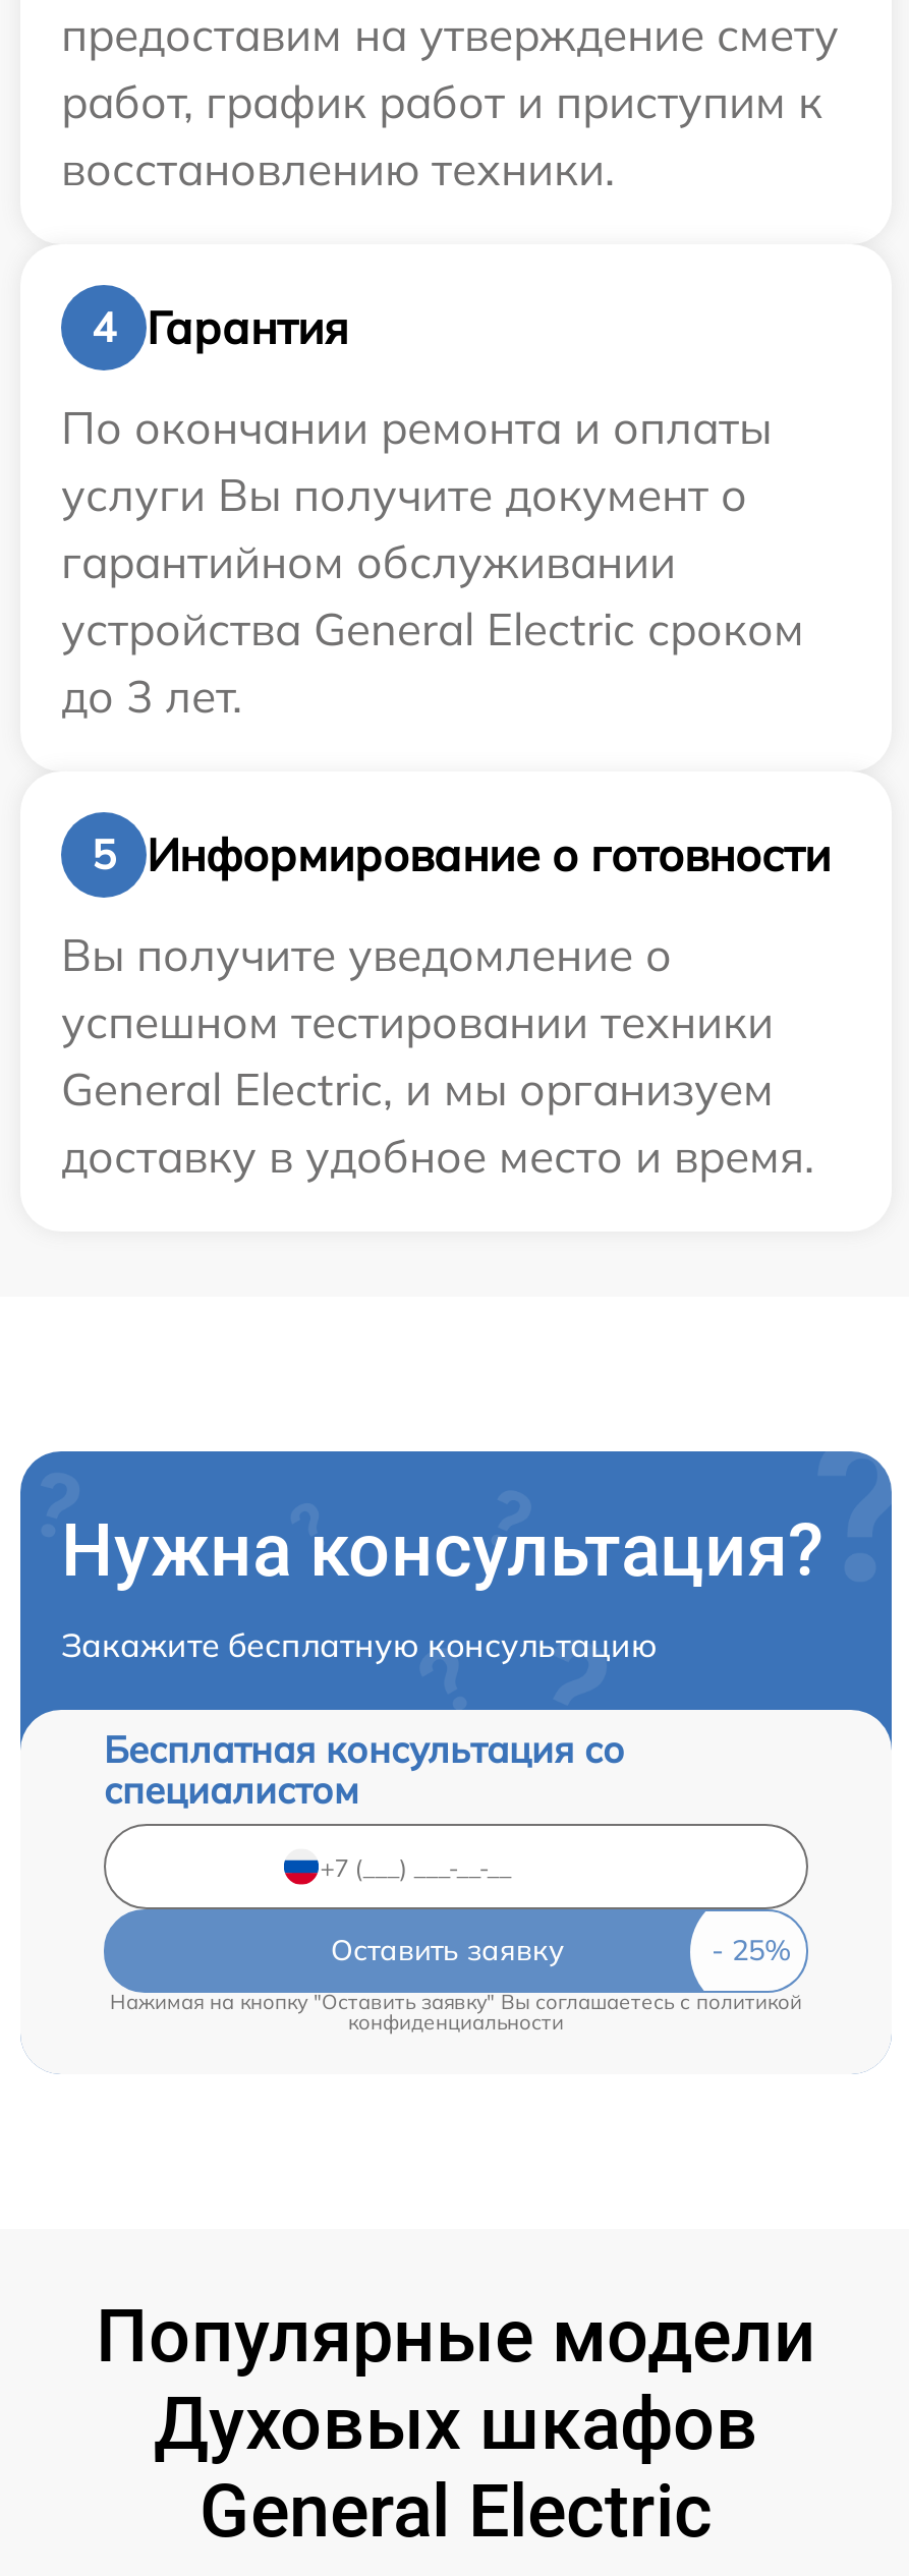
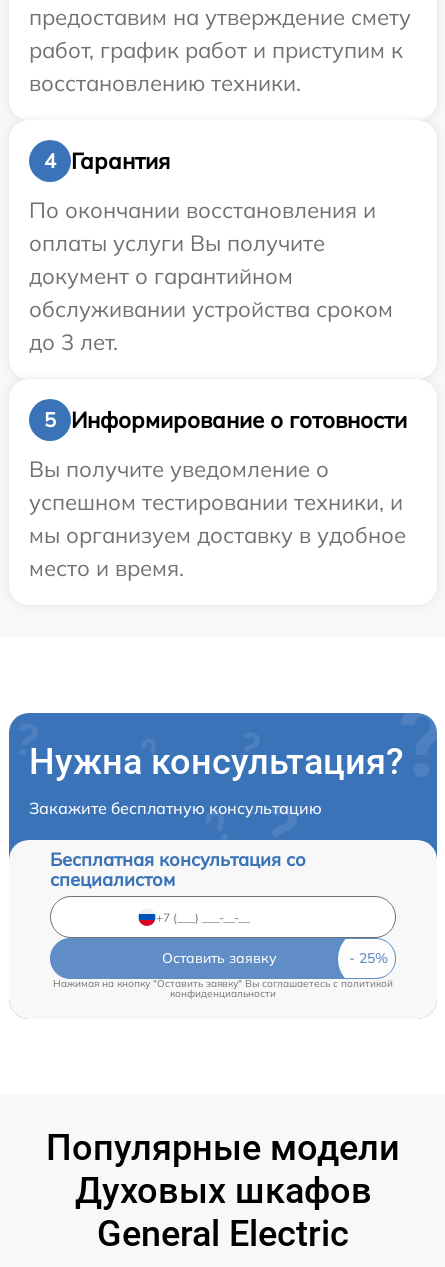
- По окончании ремонта и оплаты
- услуги Вы получите документ о
- гарантийном обслуживании
- устройства General Electric сроком
+ По окончании восстановления и
+ оплаты услуги Вы получите
+ документ о гарантийном
+ обслуживании устройства сроком

- успешном тестировании техники
- General Electric, и мы организуем
- доставку в удобное место и время.
+ успешном тестировании техники, и
+ мы организуем доставку в удобное
+ место и время.
